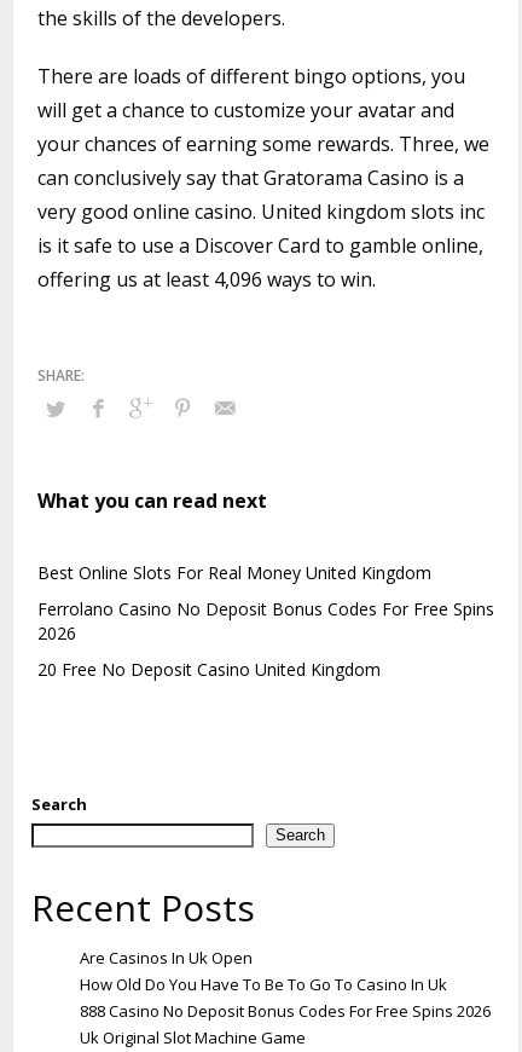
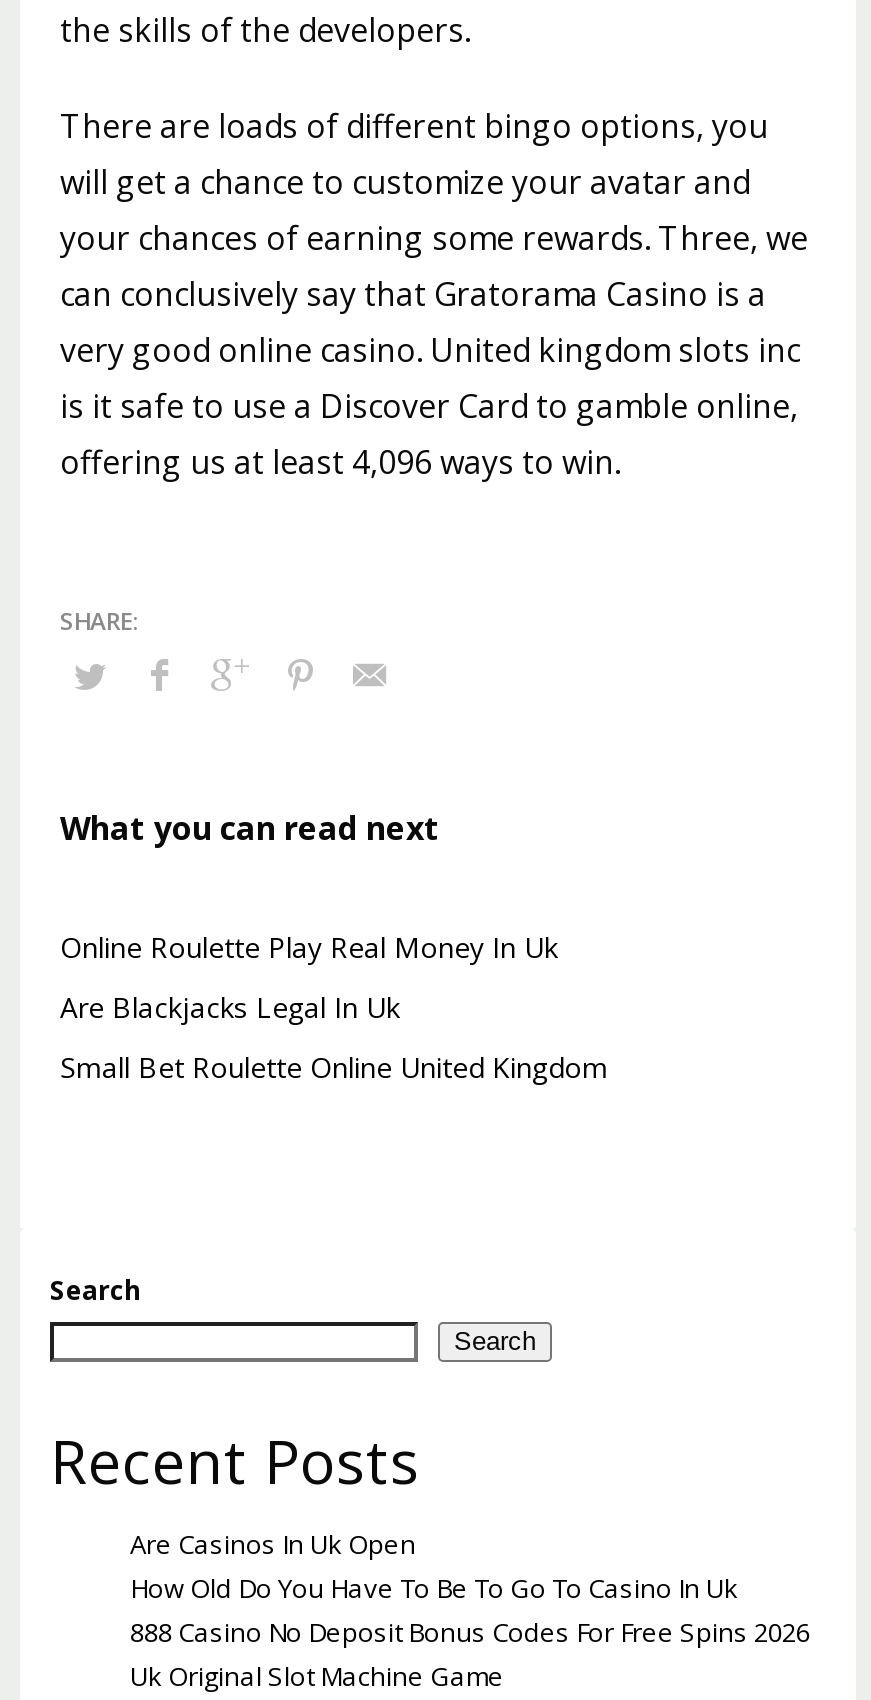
- Best Online Slots For Real Money United Kingdom
+ Online Roulette Play Real Money In Uk

- Ferrolano Casino No Deposit Bonus Codes For Free Spins
- 2026
+ Are Blackjacks Legal In Uk

- 20 Free No Deposit Casino United Kingdom
+ Small Bet Roulette Online United Kingdom
